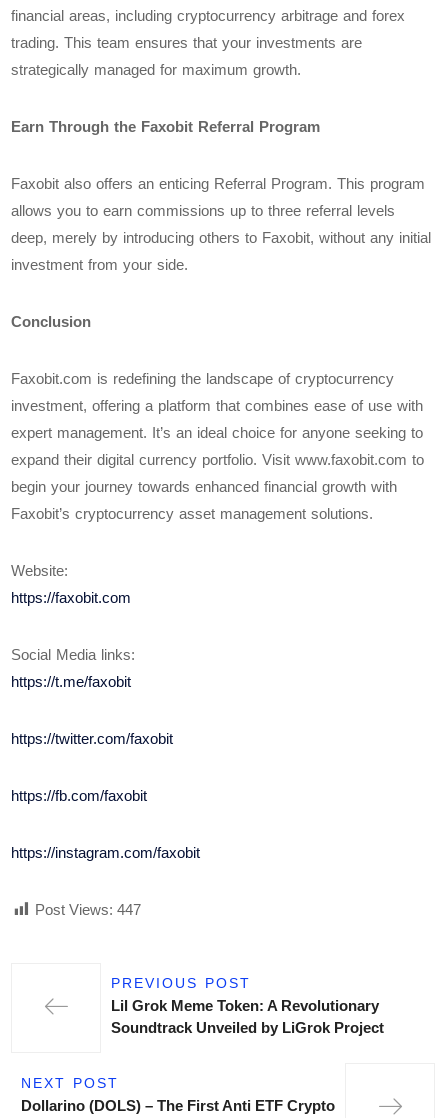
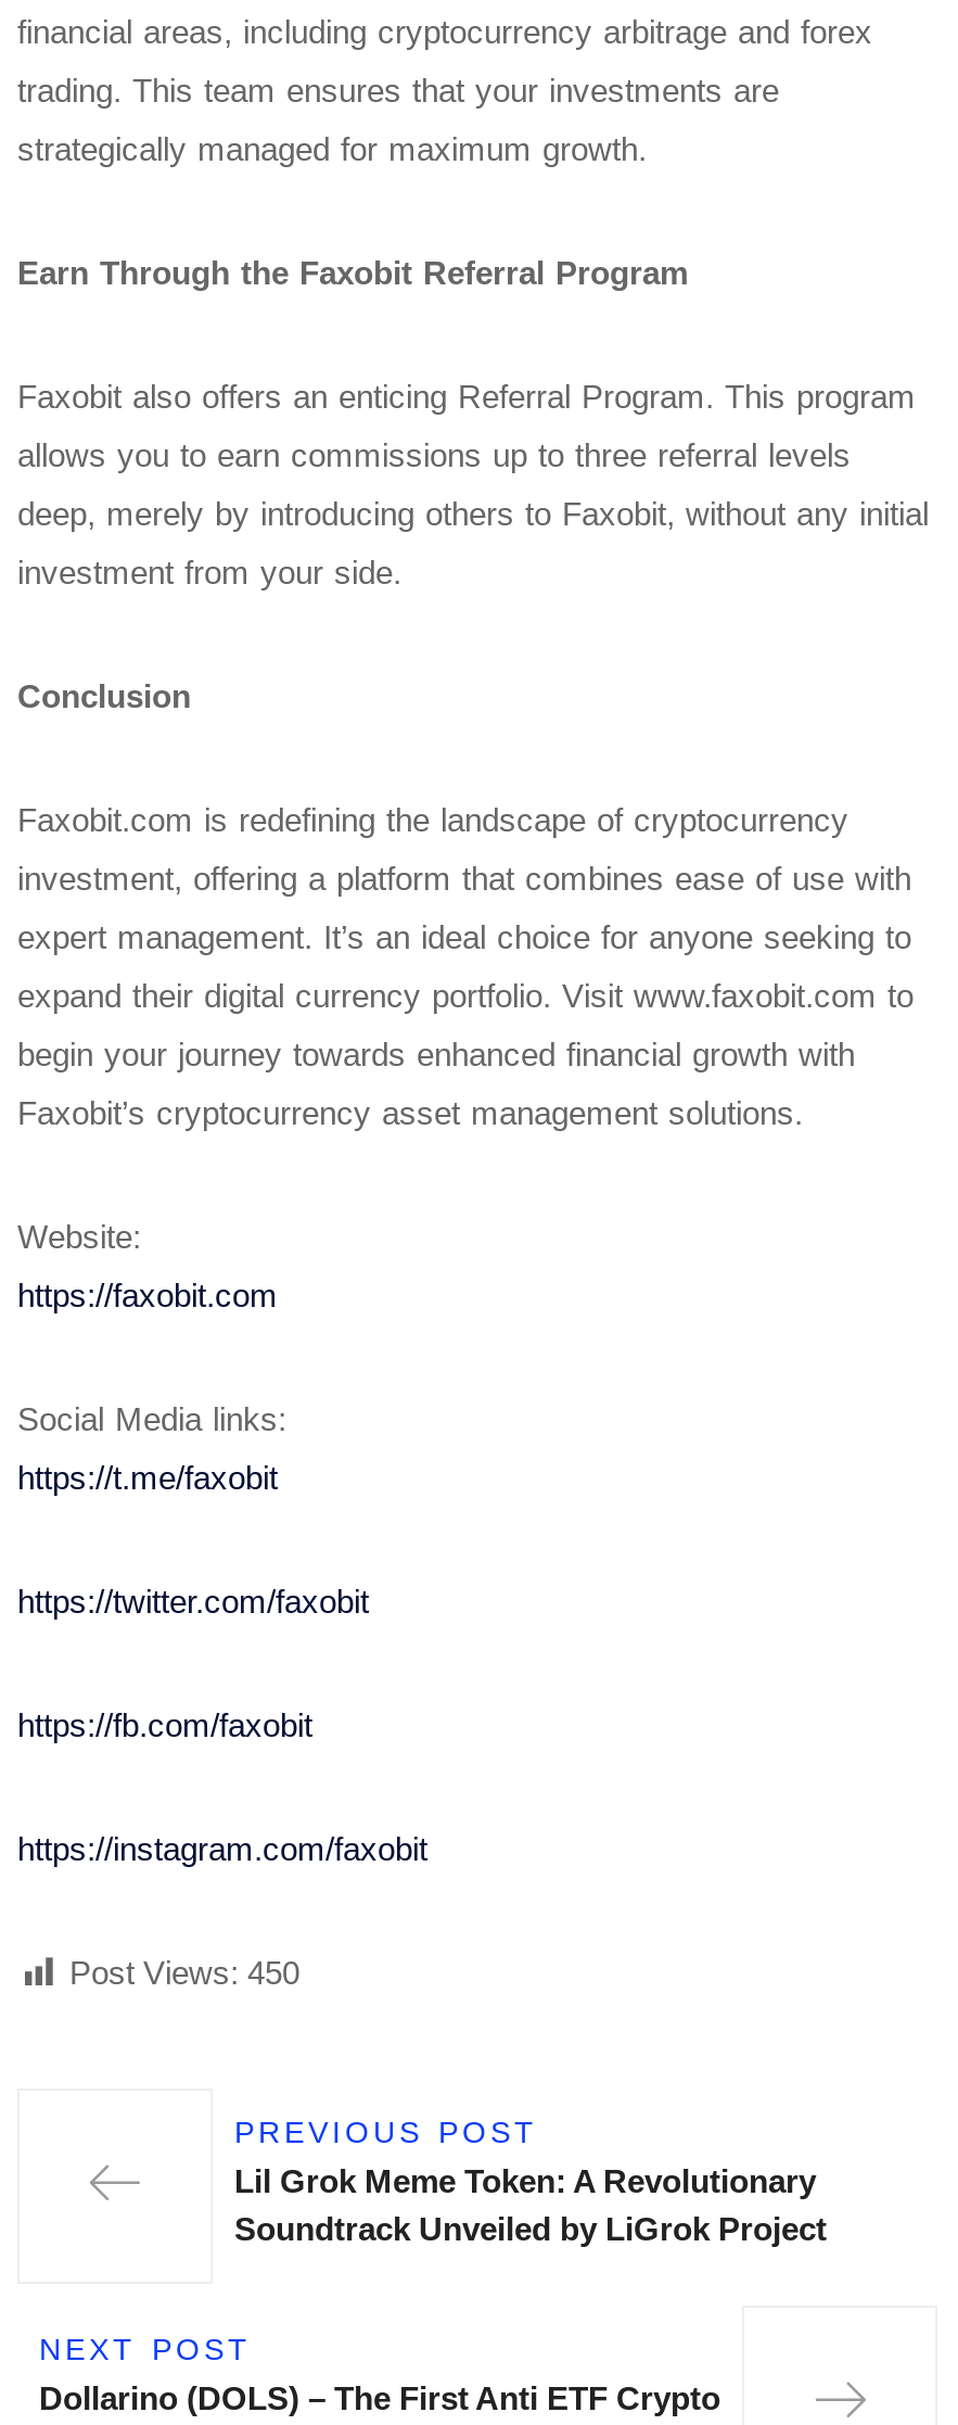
- Post Views: 447
+ Post Views: 450
